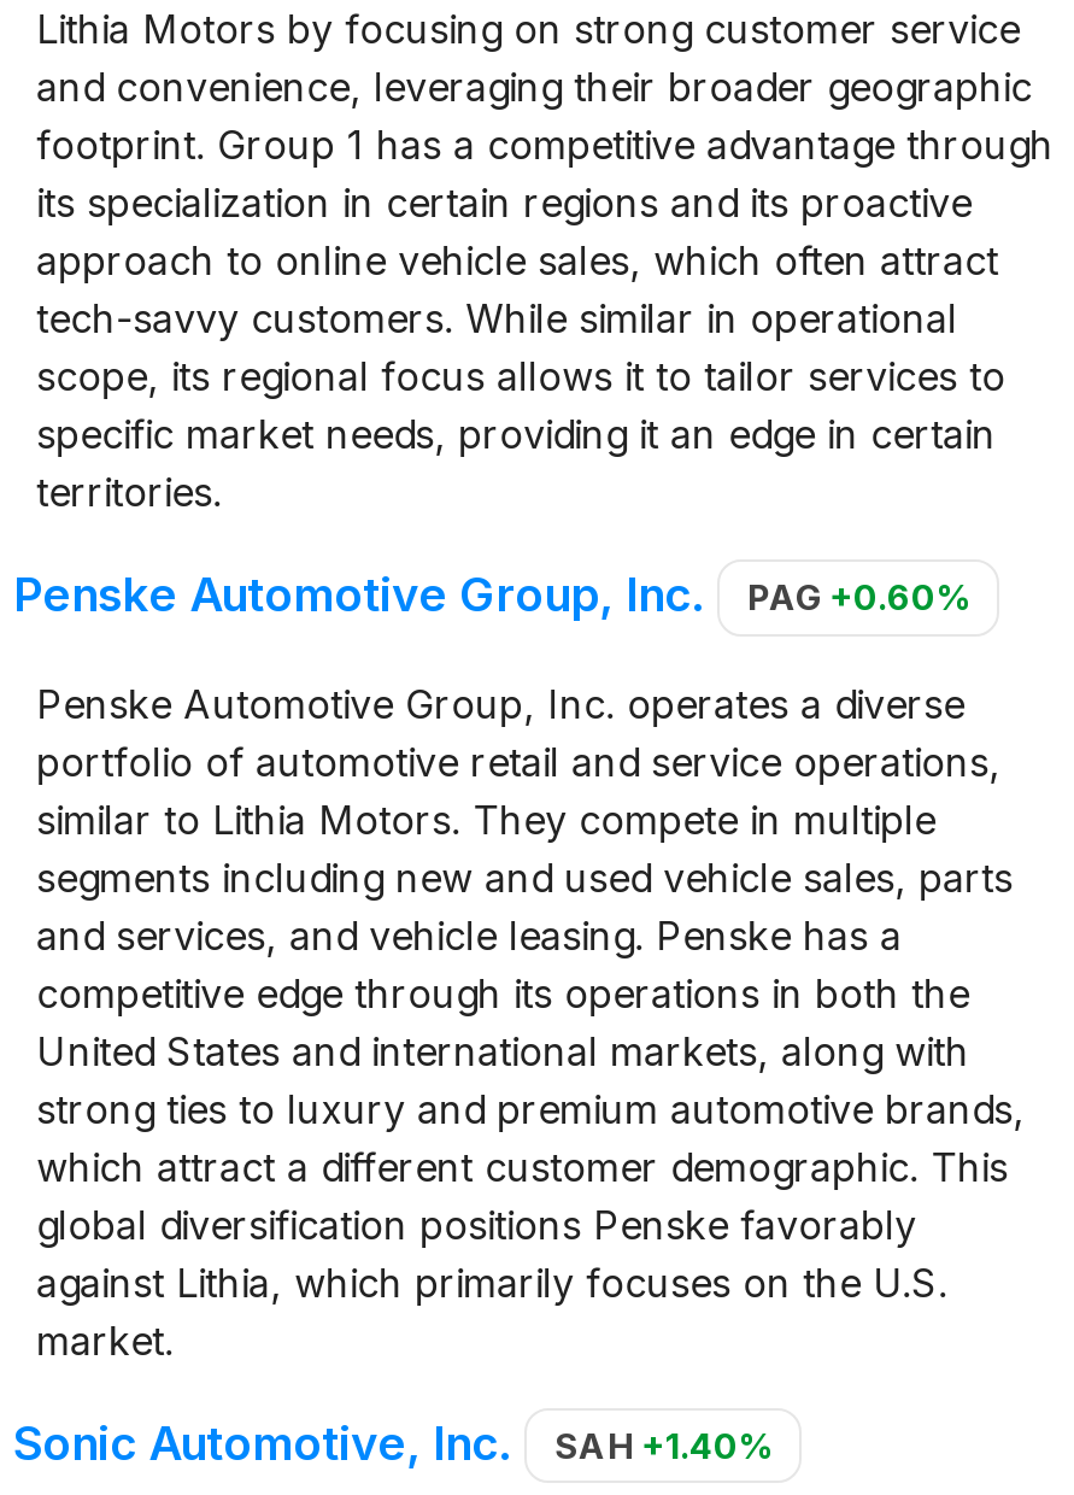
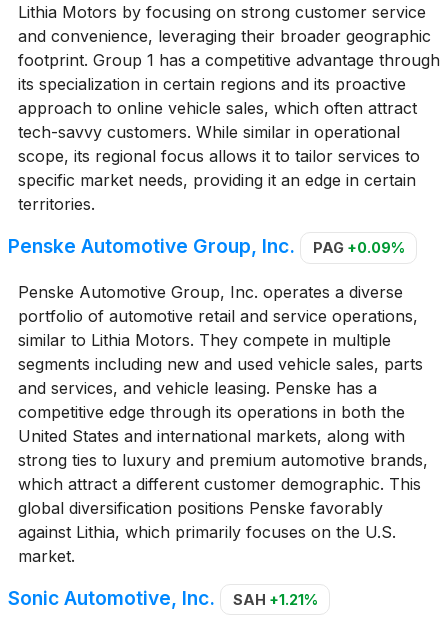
- Penske Automotive Group, Inc. PAG +0.60%
+ Penske Automotive Group, Inc. PAG +0.09%

- Sonic Automotive, Inc. SAH +1.40%
+ Sonic Automotive, Inc. SAH +1.21%
